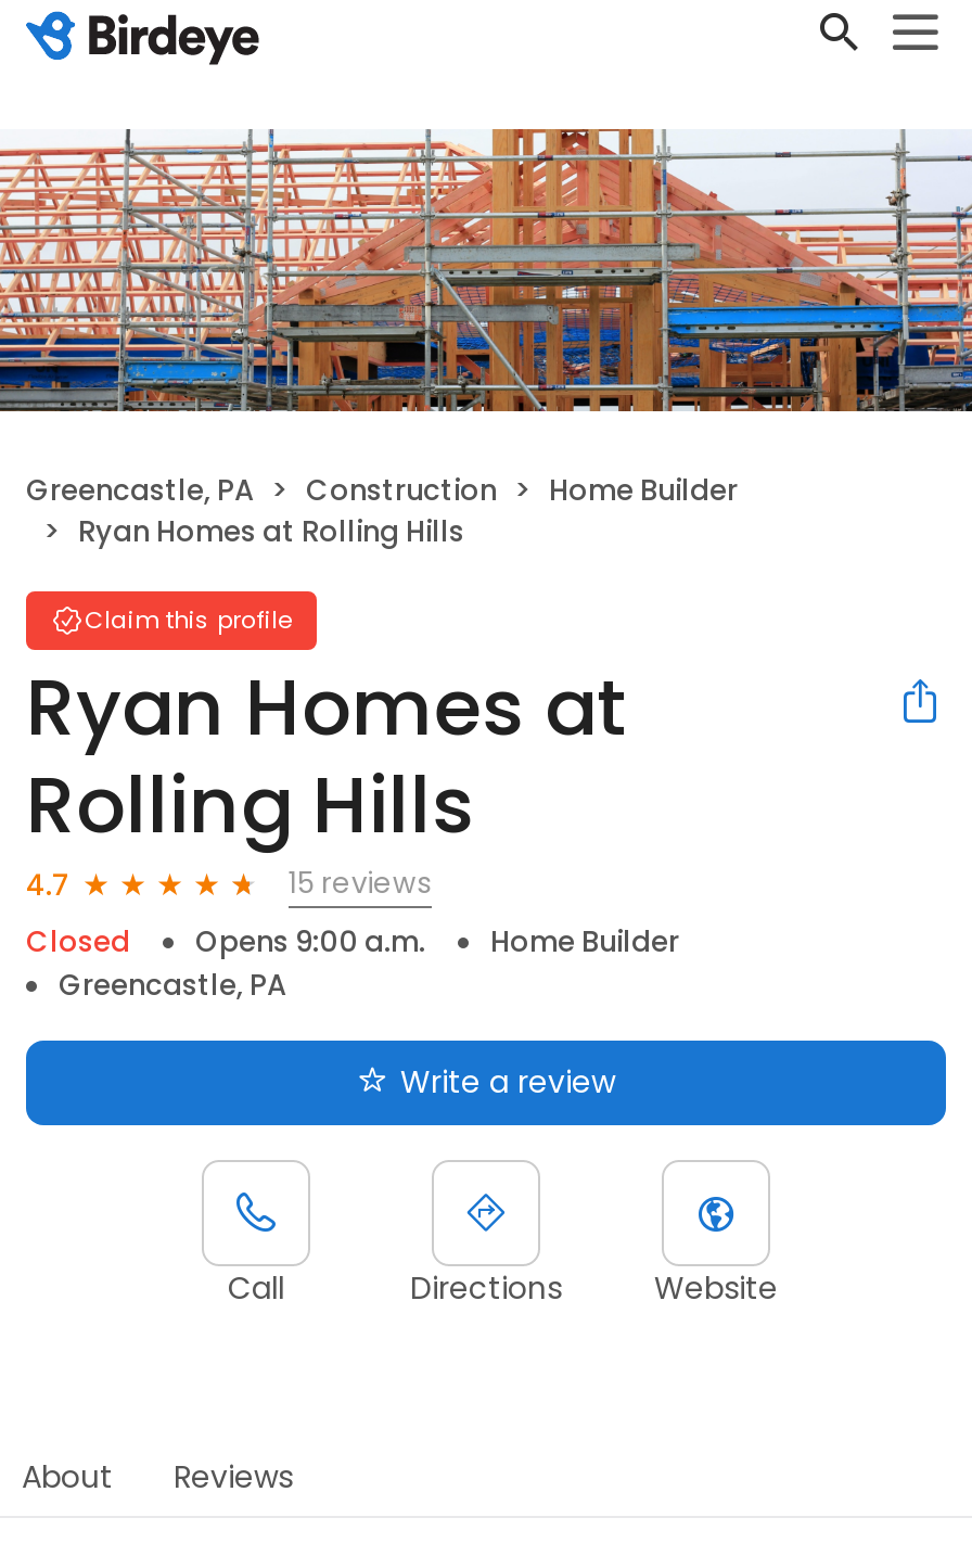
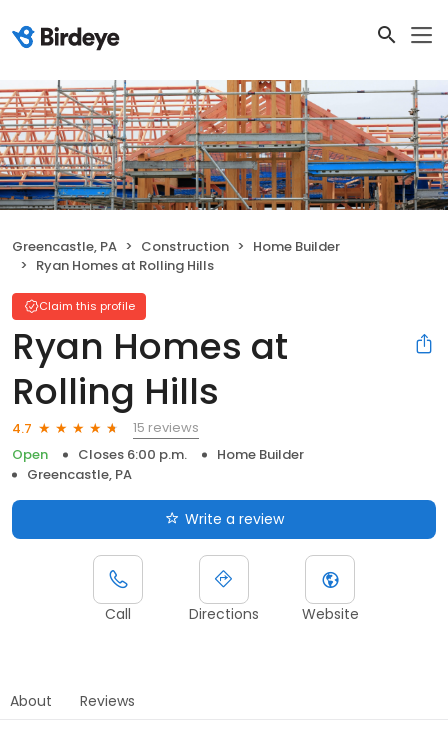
- Closed
- Opens 9:00 a.m.
+ Open
+ Closes 6:00 p.m.
